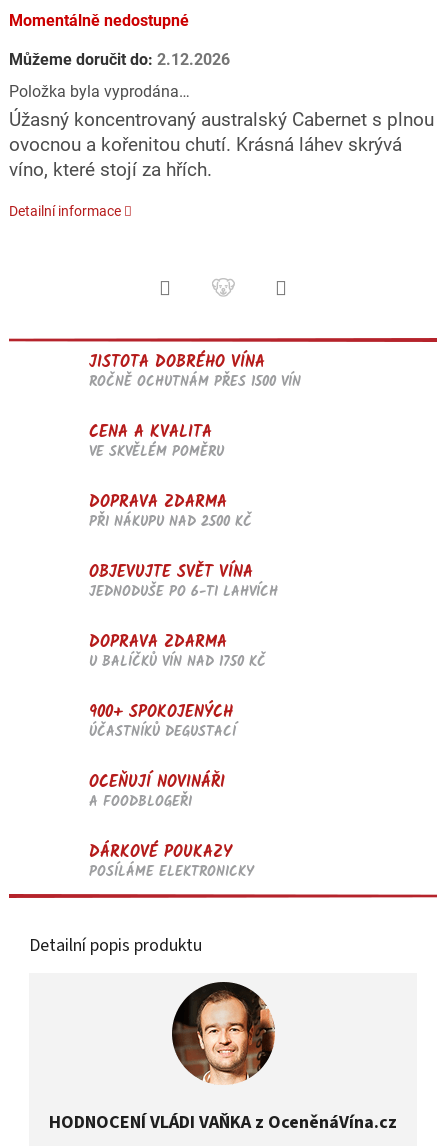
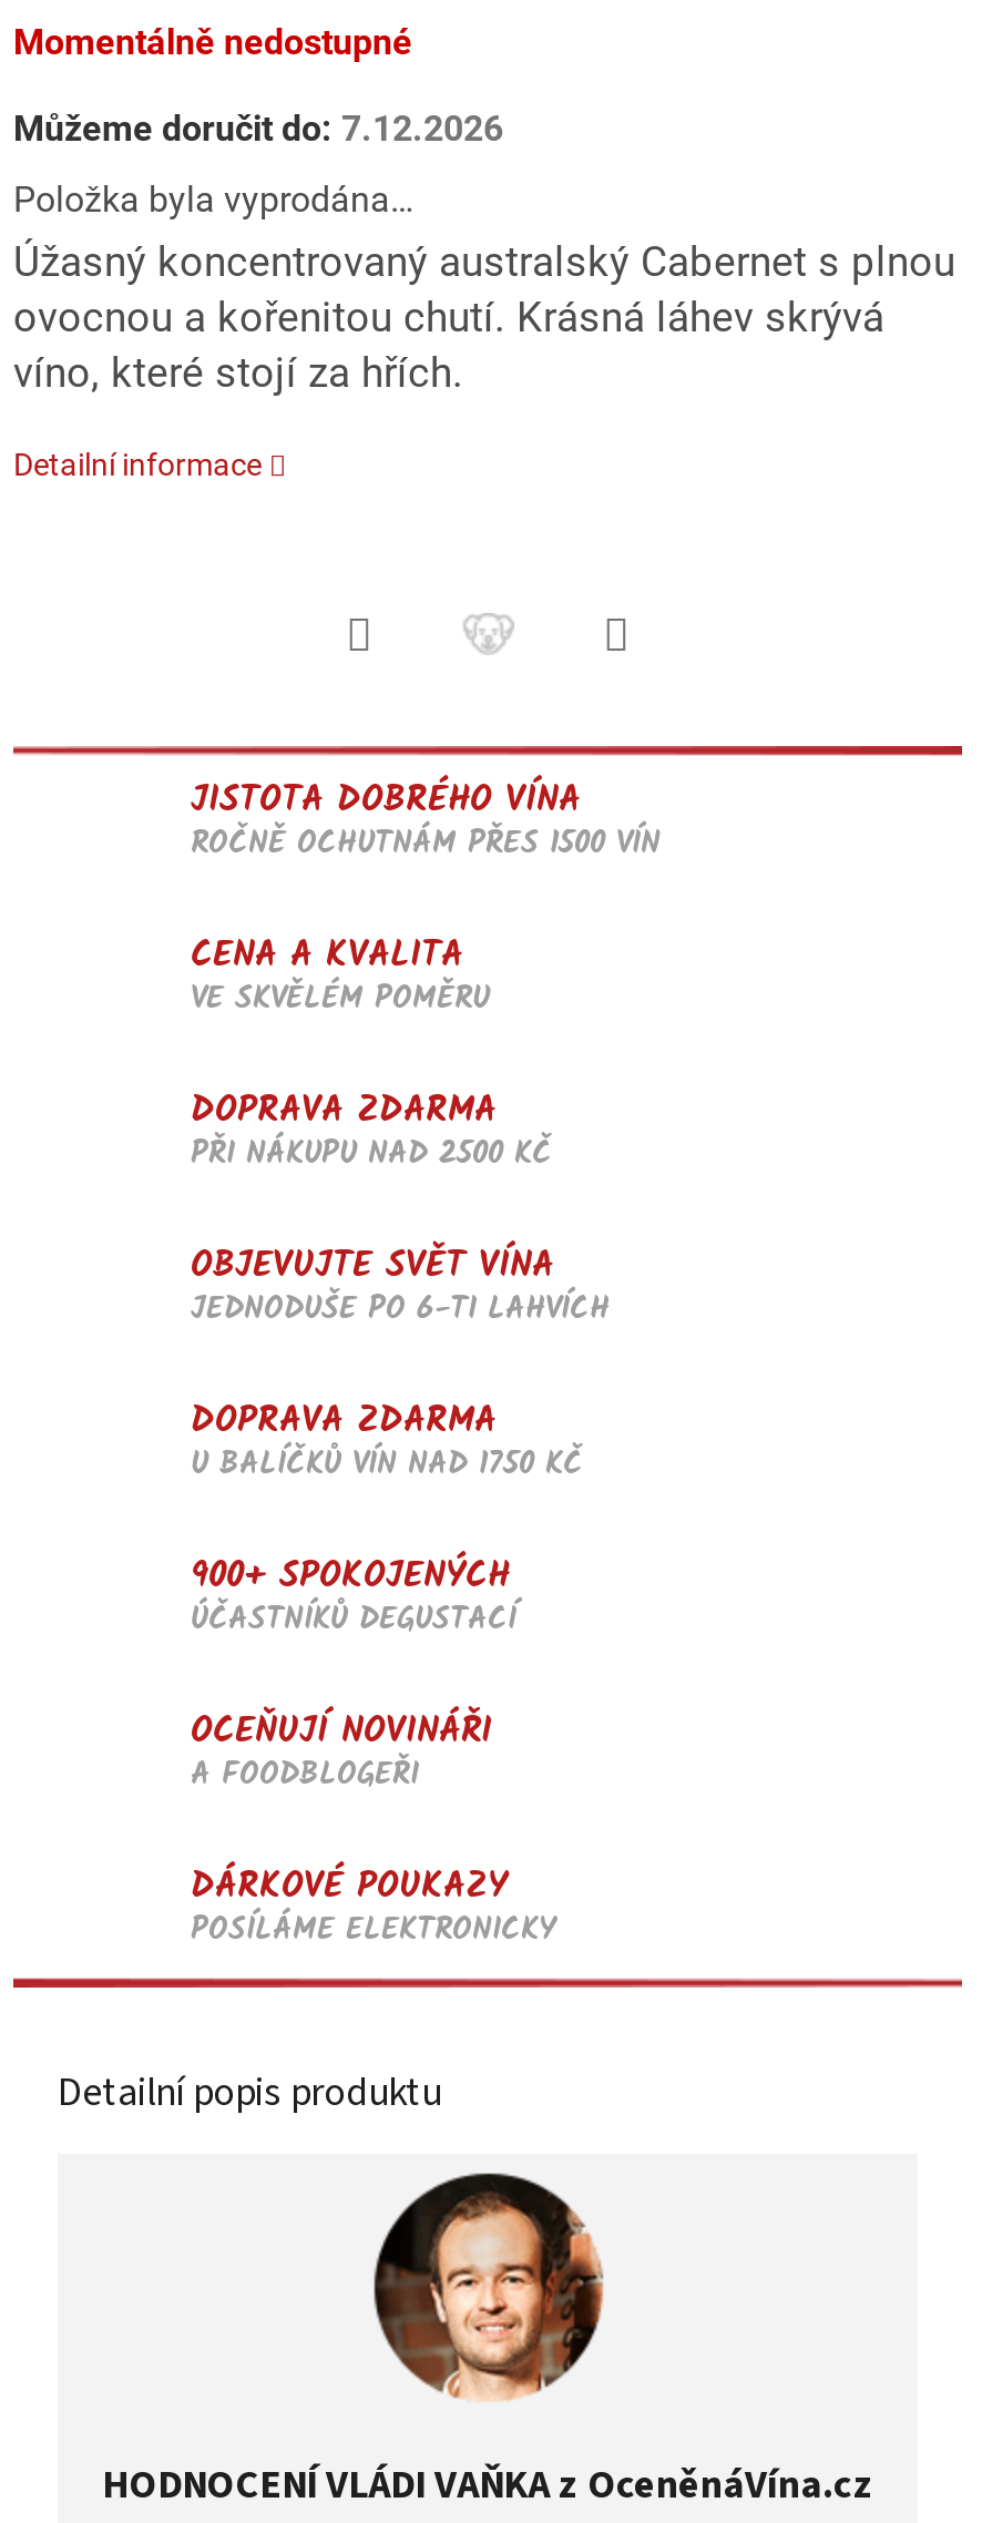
- Můžeme doručit do: 2.12.2026
+ Můžeme doručit do: 7.12.2026
